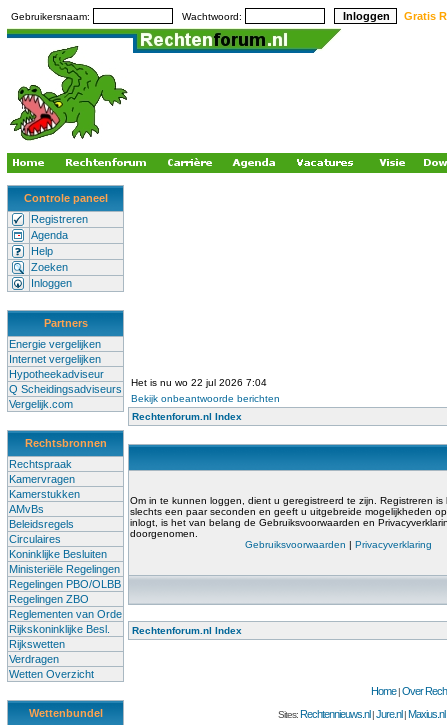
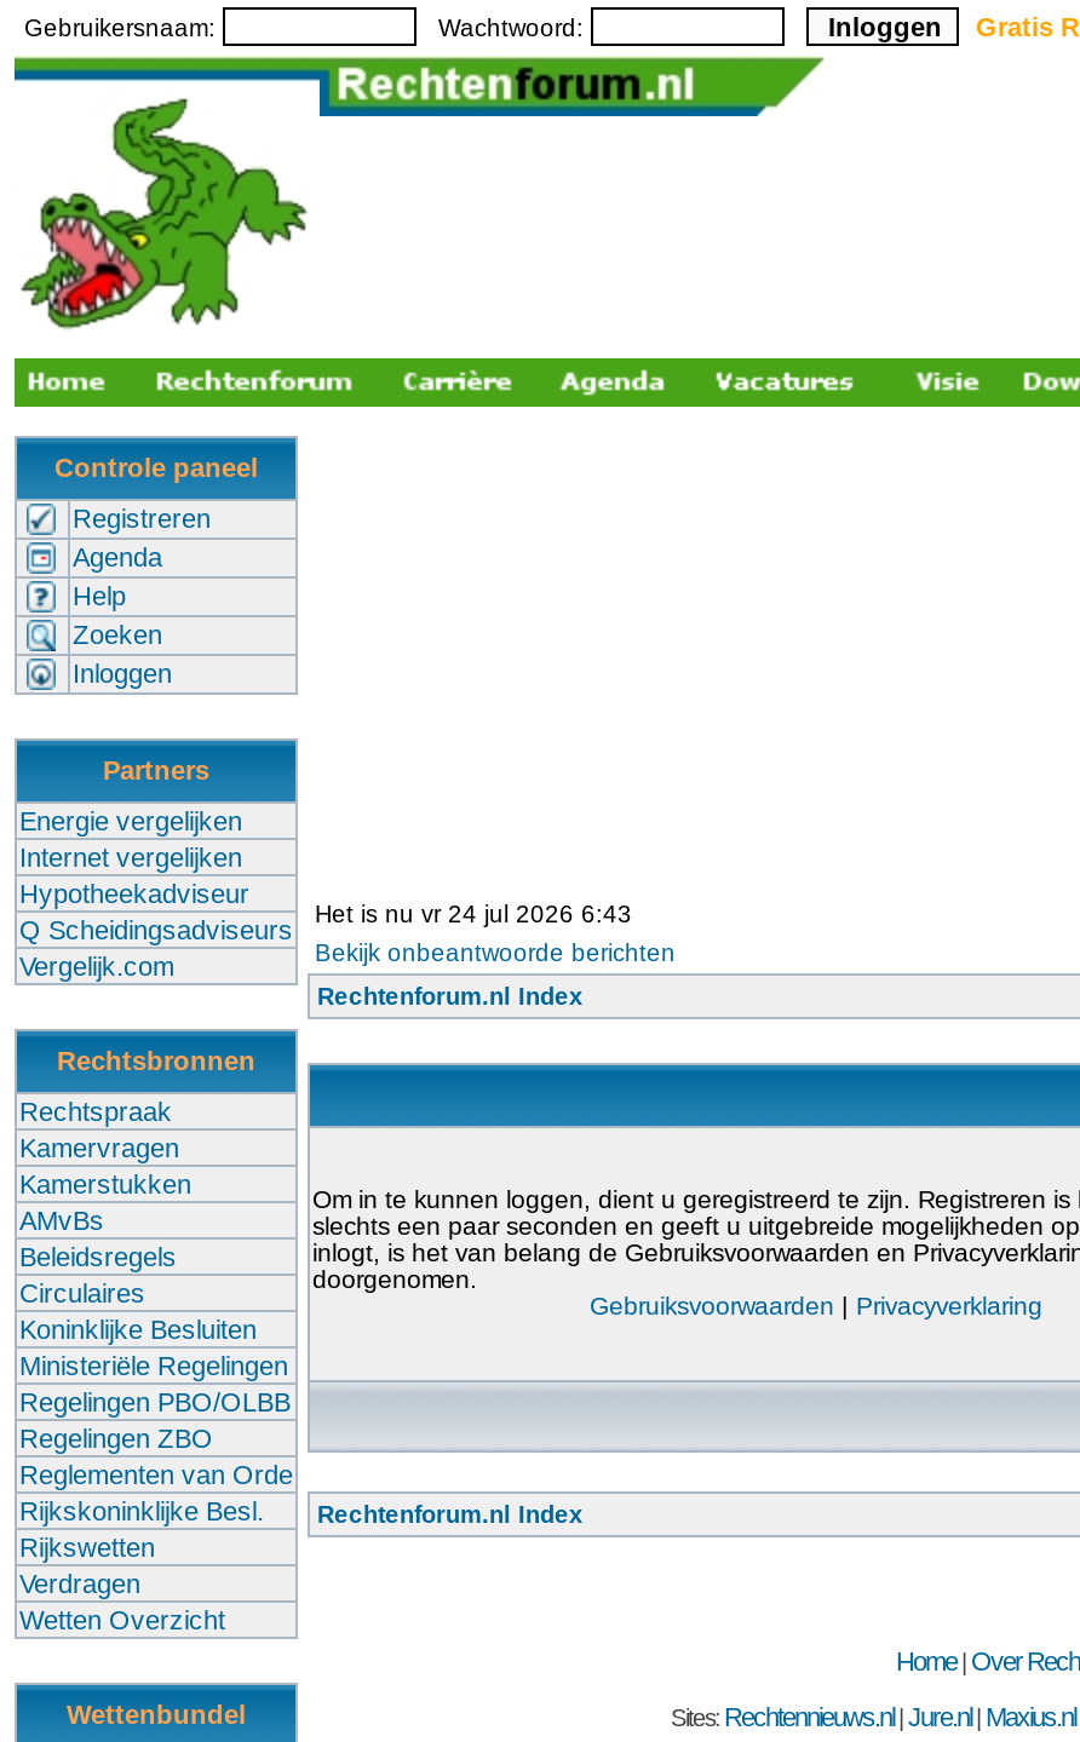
- Het is nu wo 22 jul 2026 7:04
+ Het is nu vr 24 jul 2026 6:43
